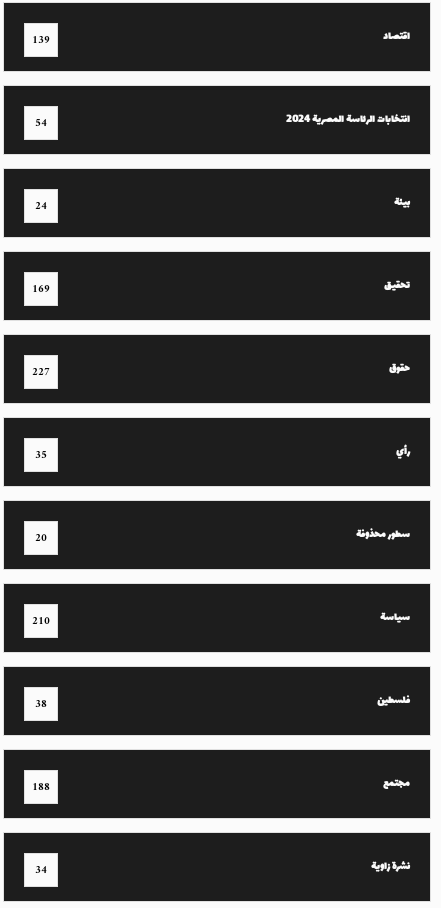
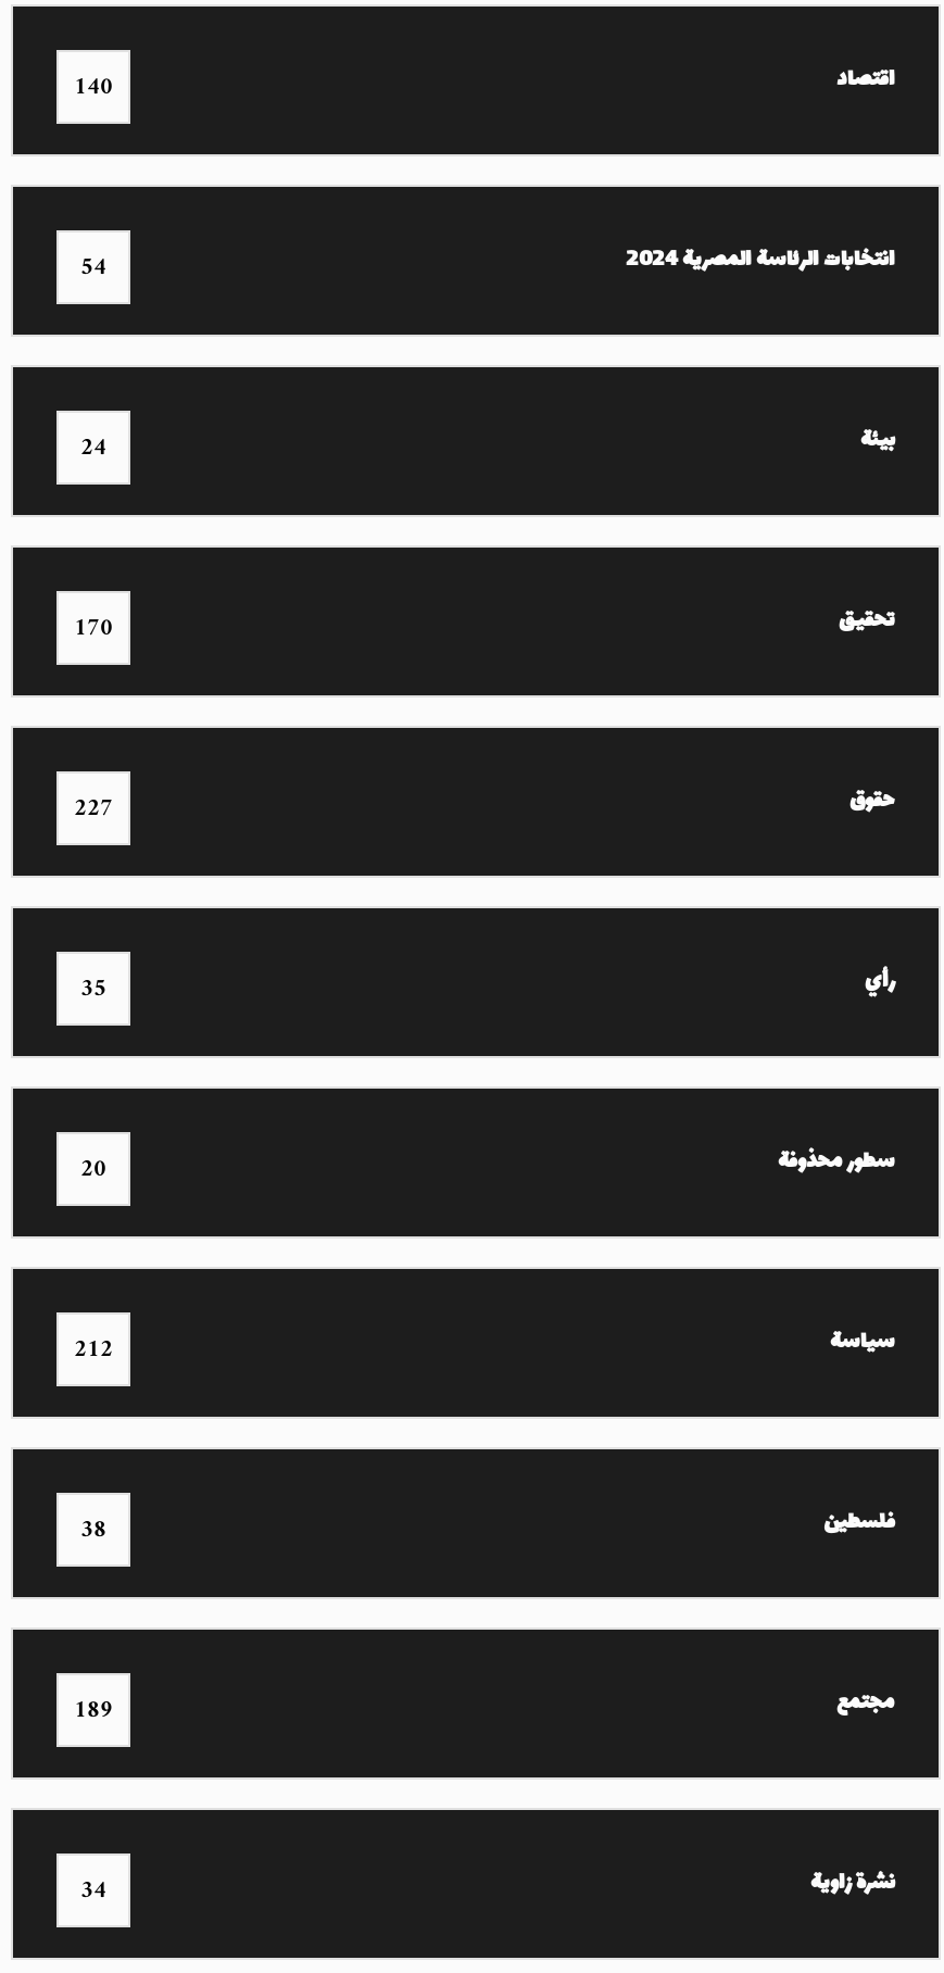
- 139
+ 140

- 169
+ 170

- 210
+ 212

- 188
+ 189
